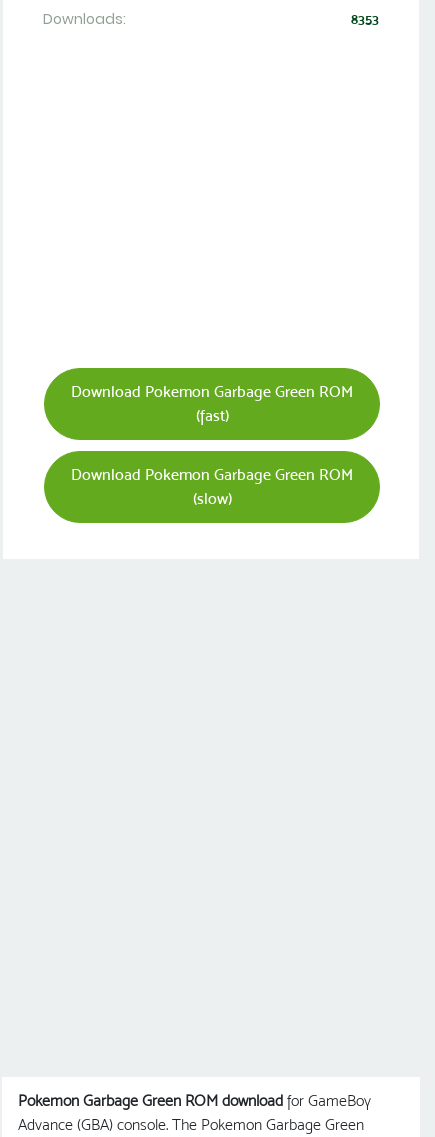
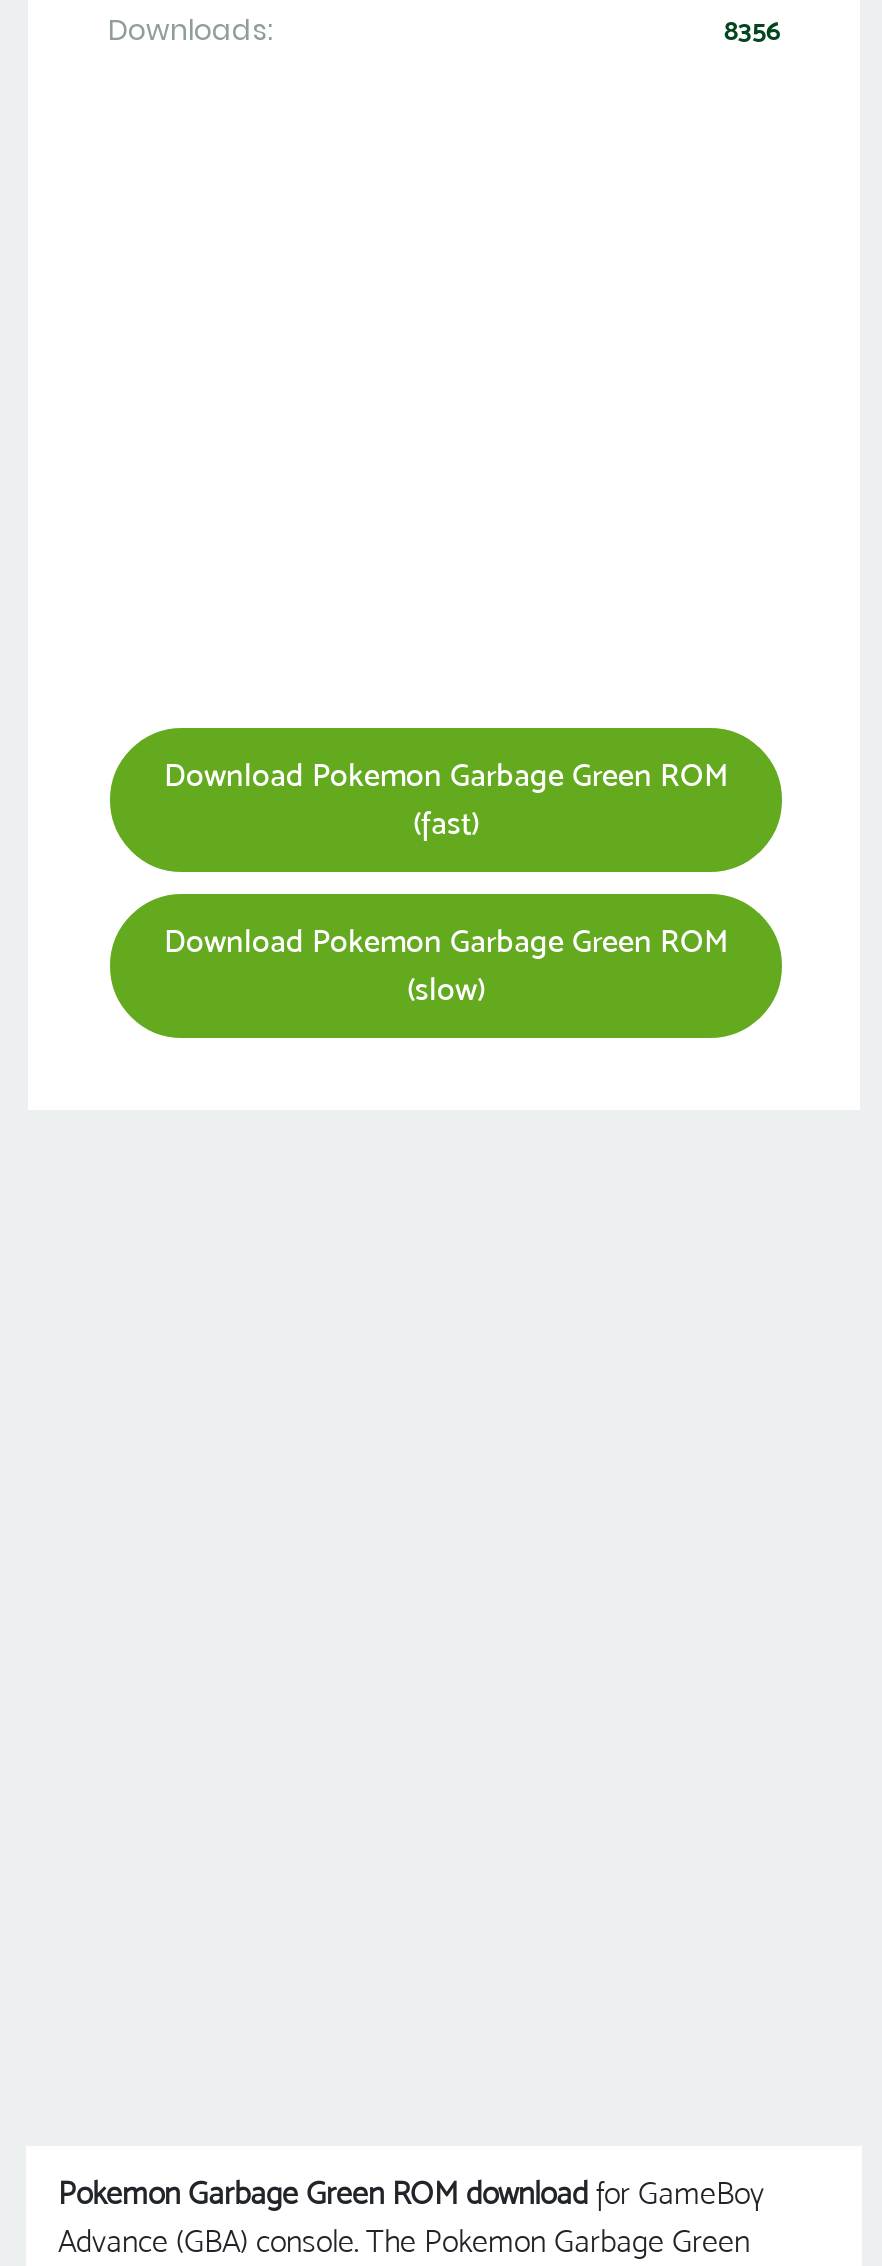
- 8353
+ 8356
